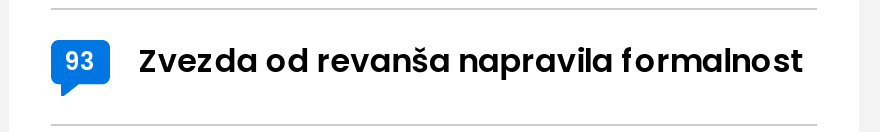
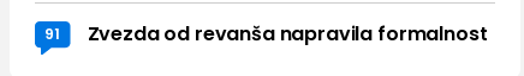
- 93 Zvezda od revanša napravila formalnost
+ 91 Zvezda od revanša napravila formalnost
